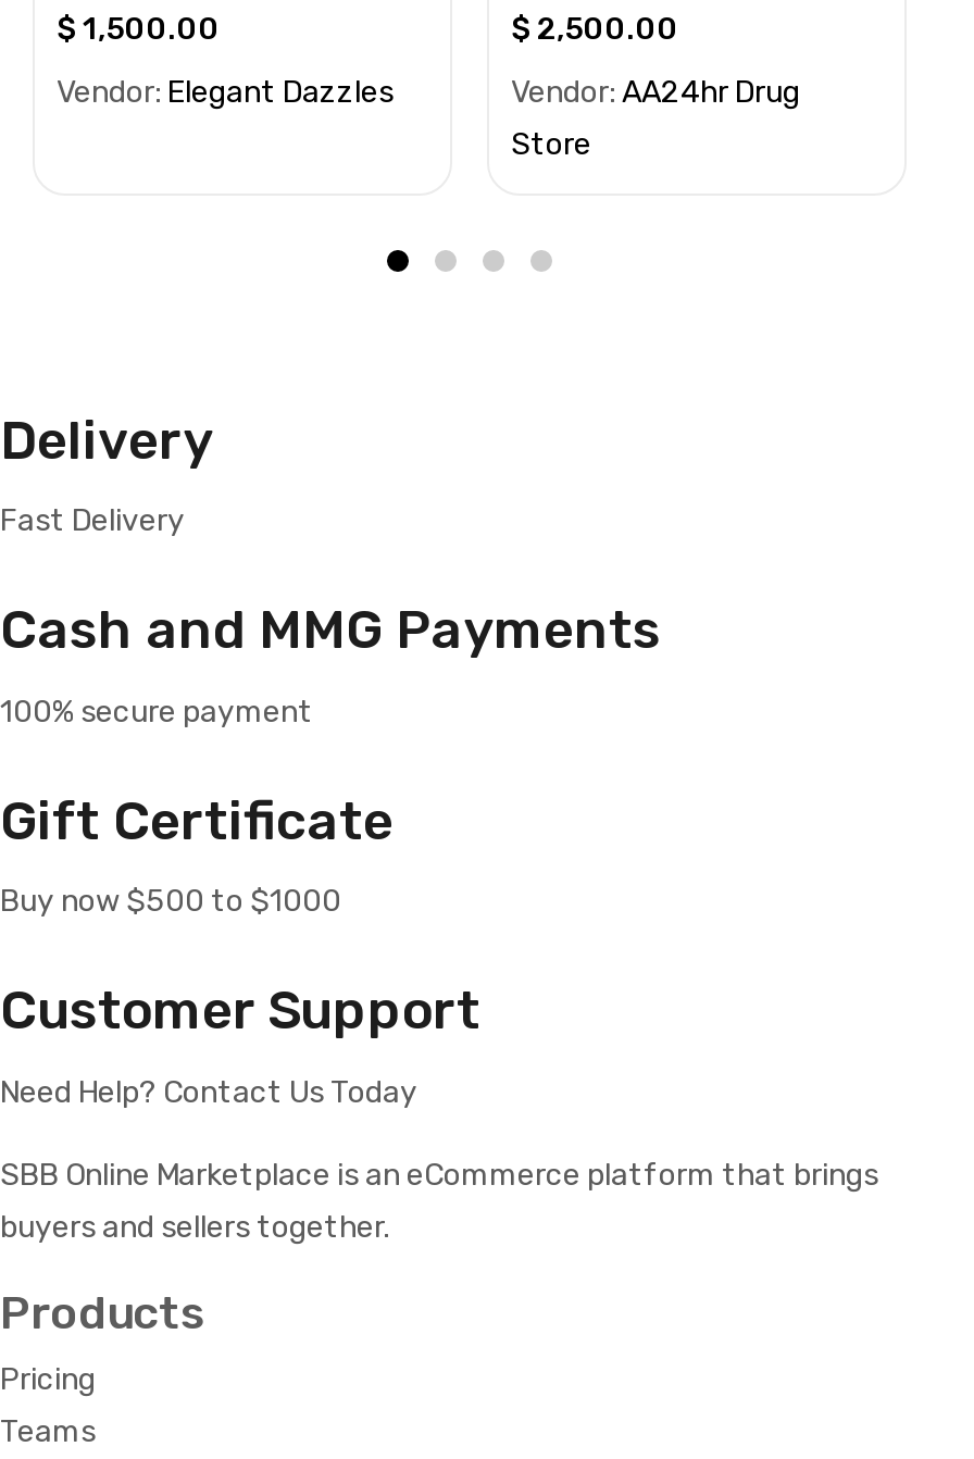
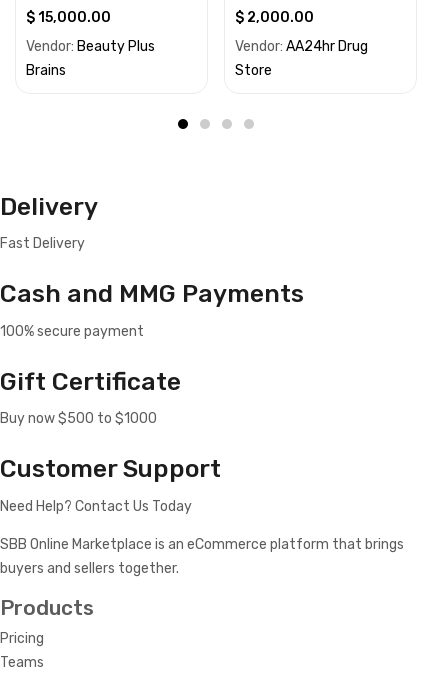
- $1,500.00
+ $15,000.00

- $2,500.00
+ $2,000.00

- Vendor: Elegant Dazzles
+ Vendor: Beauty Plus
+ Brains
